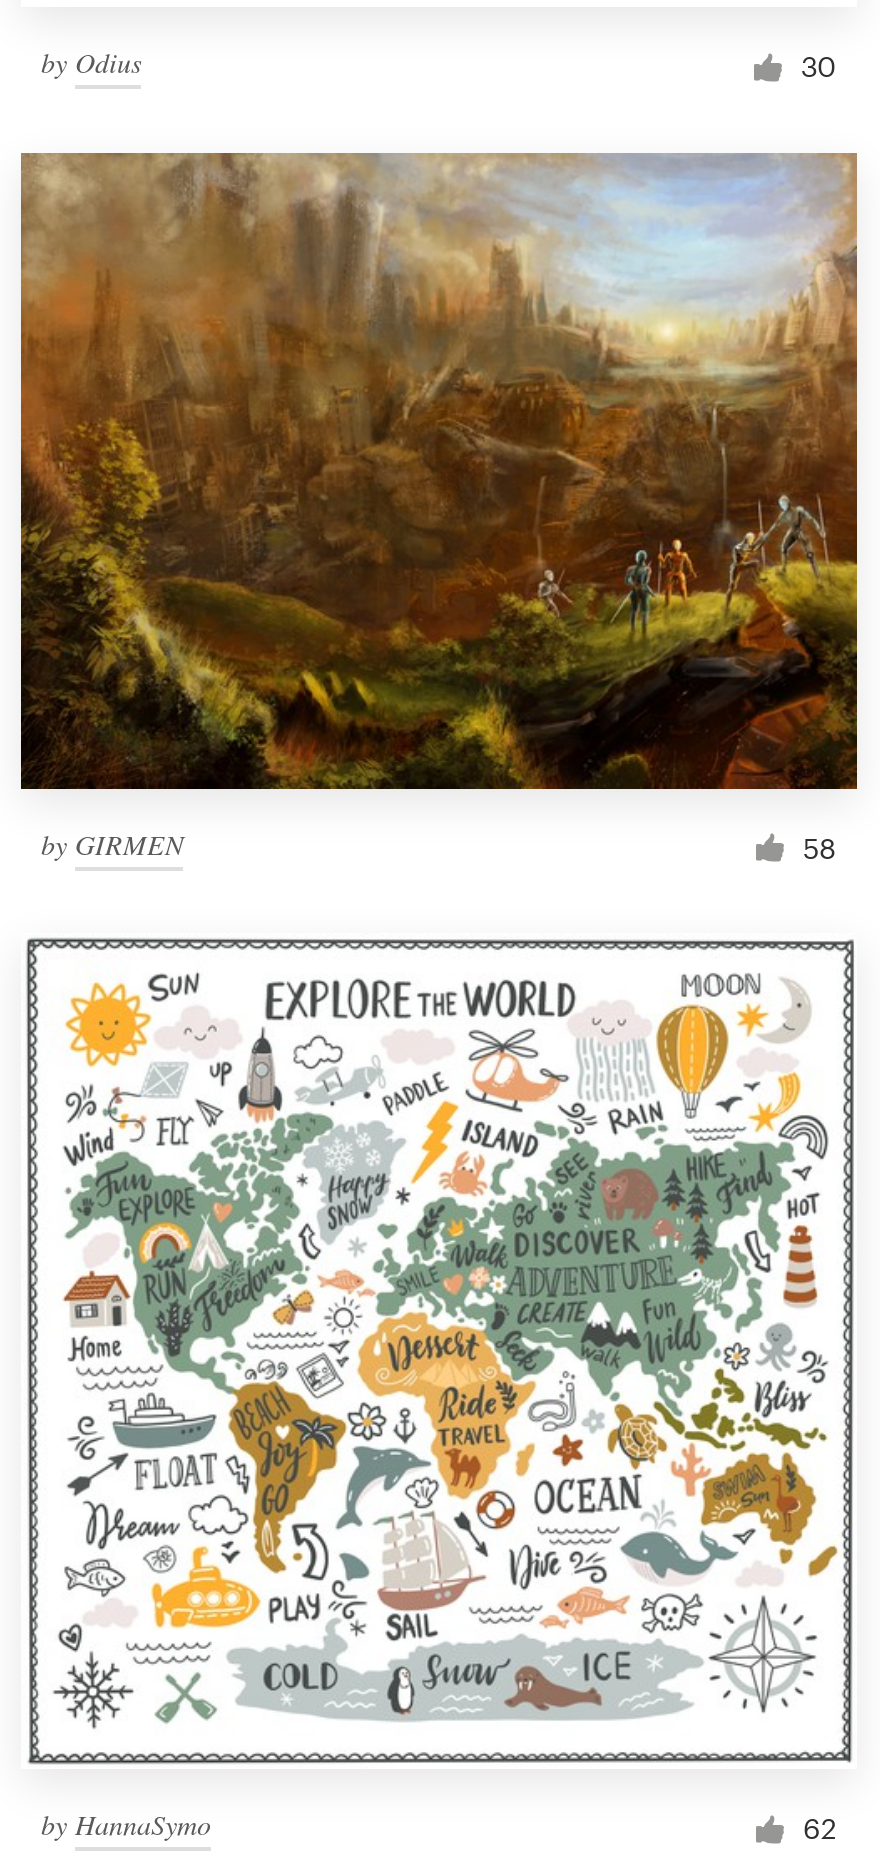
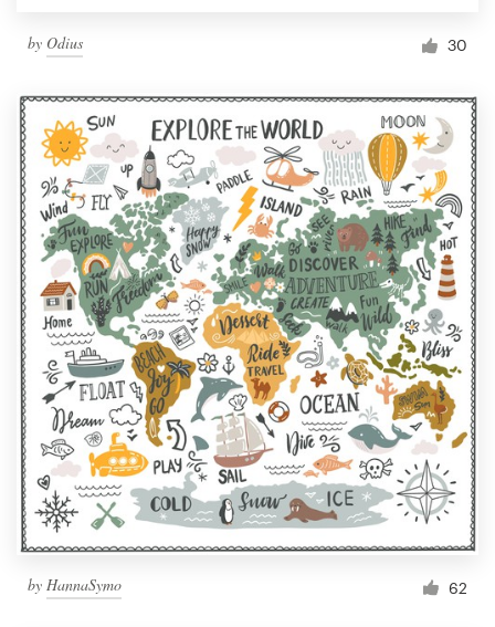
- [image]
- by GIRMEN
- 58
